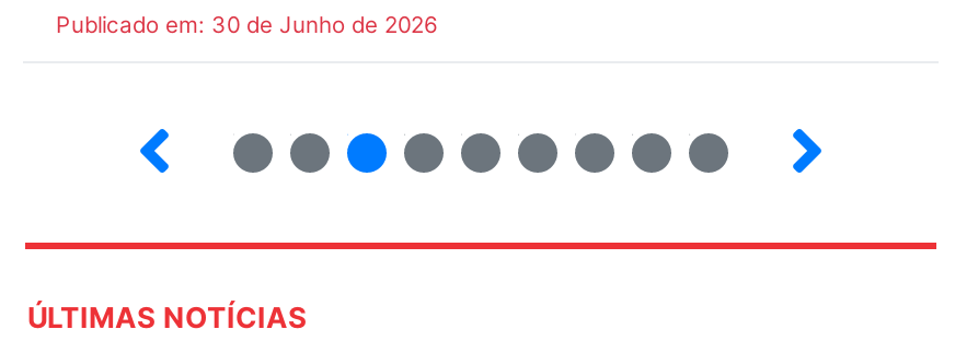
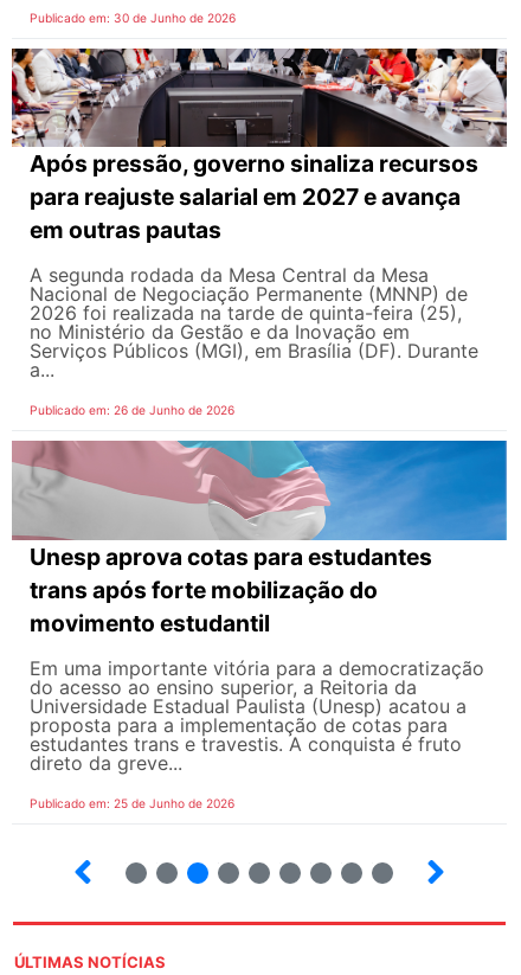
+ [image]
+ Após pressão, governo sinaliza recursos
+ para reajuste salarial em 2027 e avança
+ em outras pautas
+ A segunda rodada da Mesa Central da Mesa
+ Nacional de Negociação Permanente (MNNP) de
+ 2026 foi realizada na tarde de quinta-feira (25),
+ no Ministério da Gestão e da Inovação em
+ Serviços Públicos (MGI), em Brasília (DF). Durante
+ a...
+ Publicado em: 26 de Junho de 2026

+ [image]
+ Unesp aprova cotas para estudantes
+ trans após forte mobilização do
+ movimento estudantil
+ Em uma importante vitória para a democratização
+ do acesso ao ensino superior, a Reitoria da
+ Universidade Estadual Paulista (Unesp) acatou a
+ proposta para a implementação de cotas para
+ estudantes trans e travestis. A conquista é fruto
+ direto da greve...
+ Publicado em: 25 de Junho de 2026
